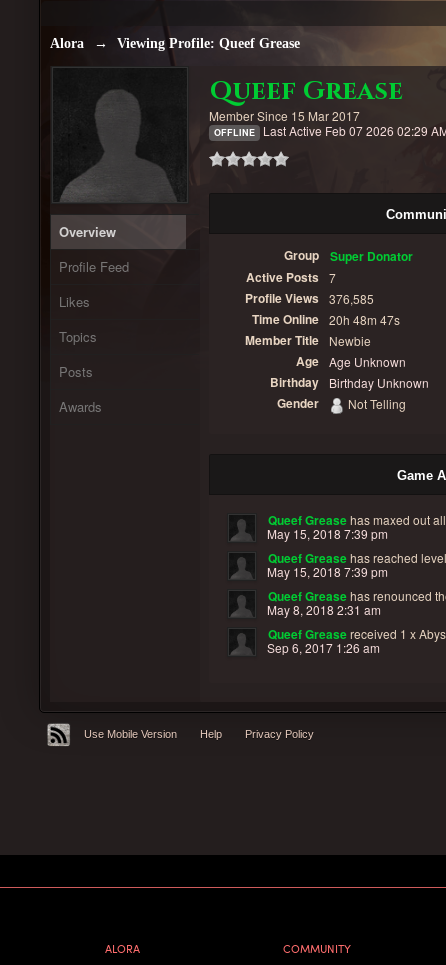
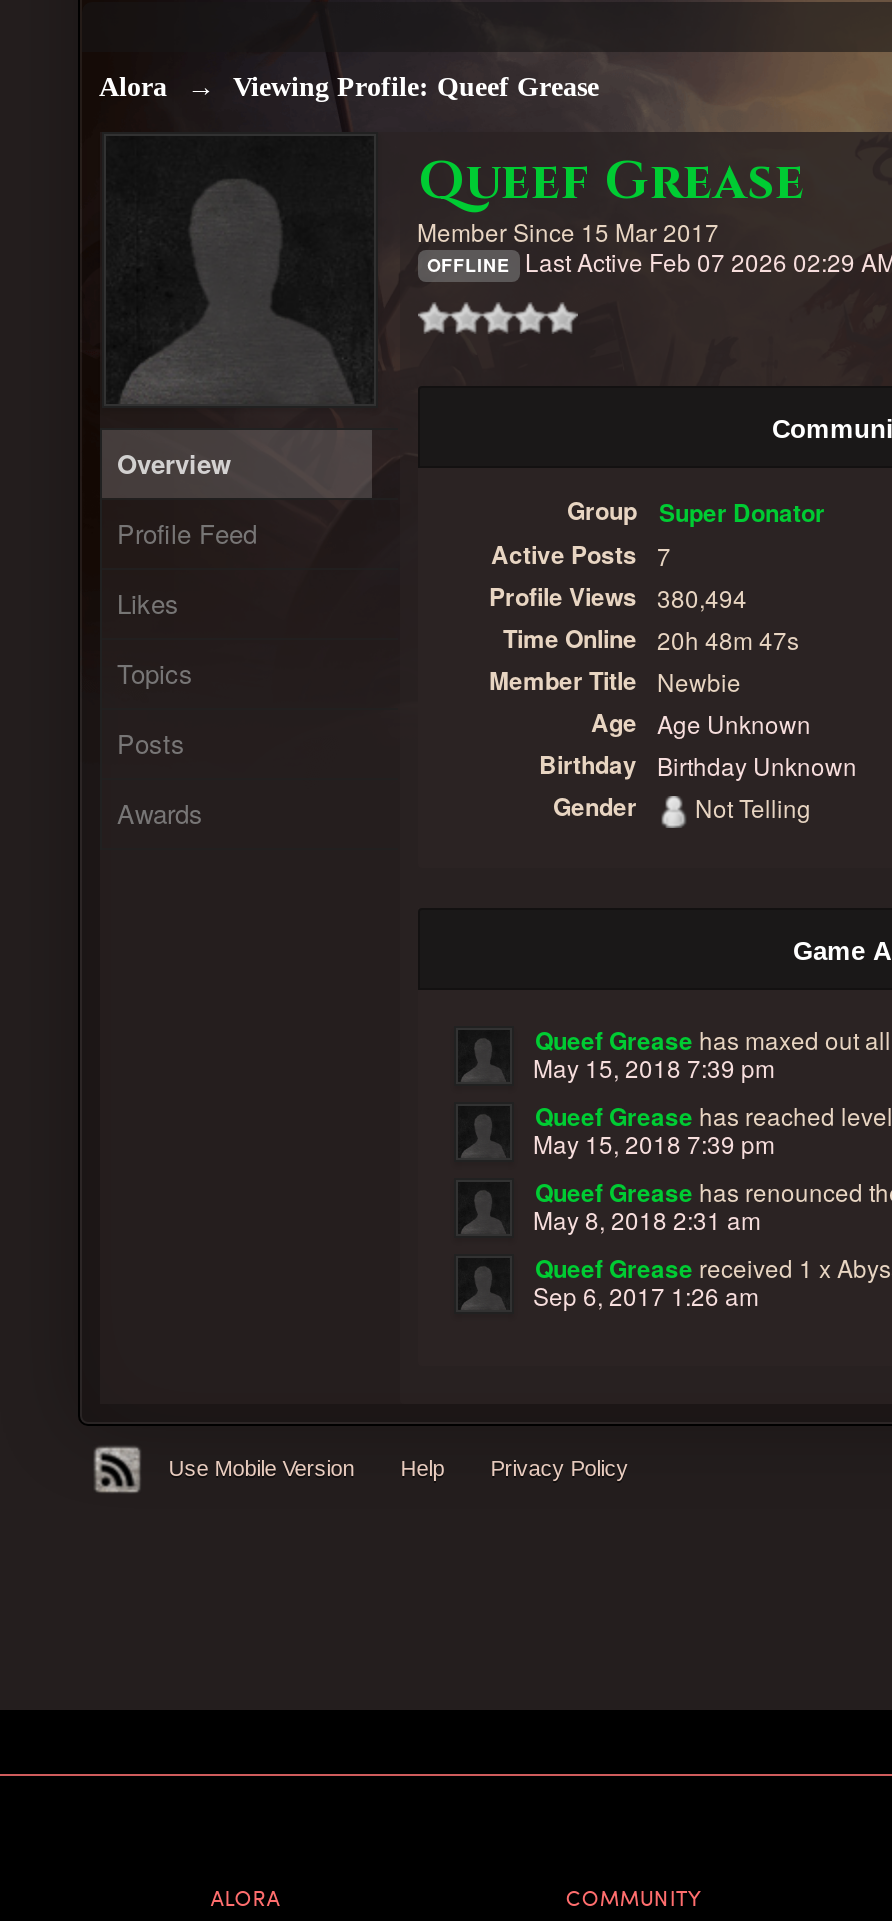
- Profile Views 376,585
+ Profile Views 380,494
